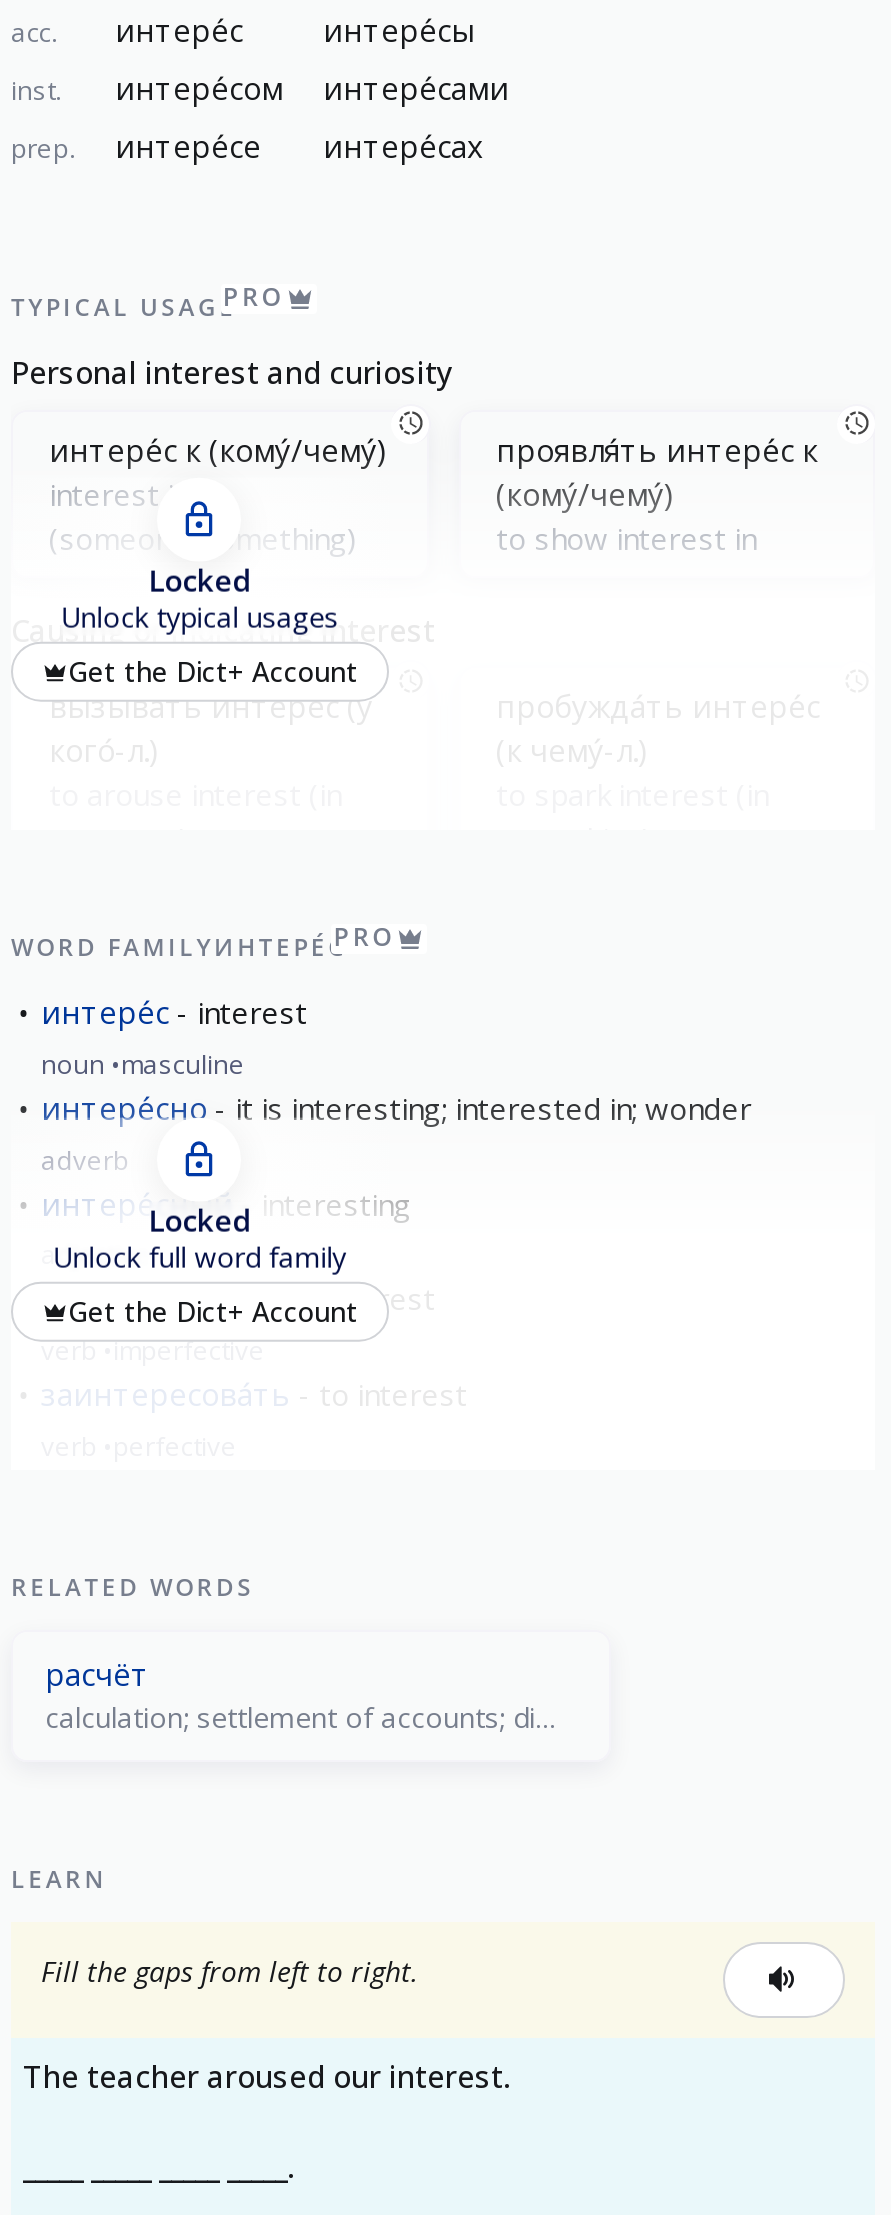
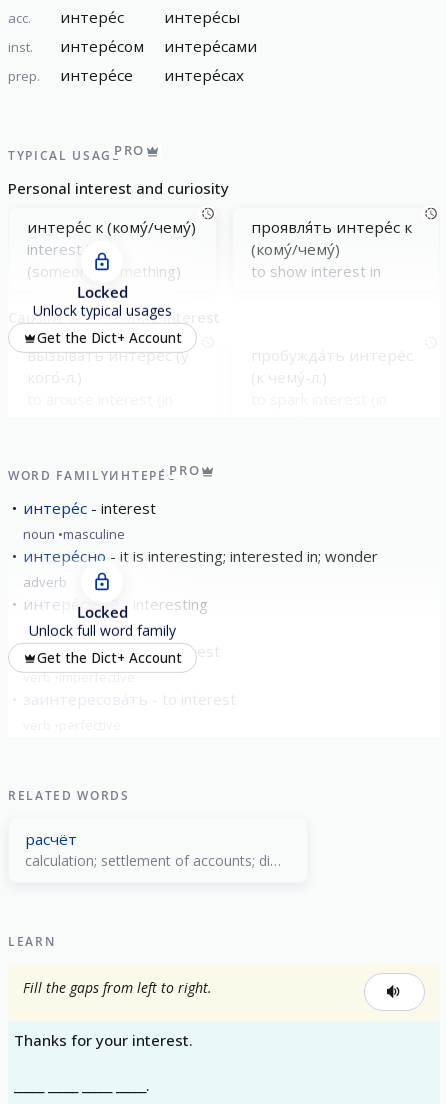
- The teacher aroused our interest.
+ Thanks for your interest.
